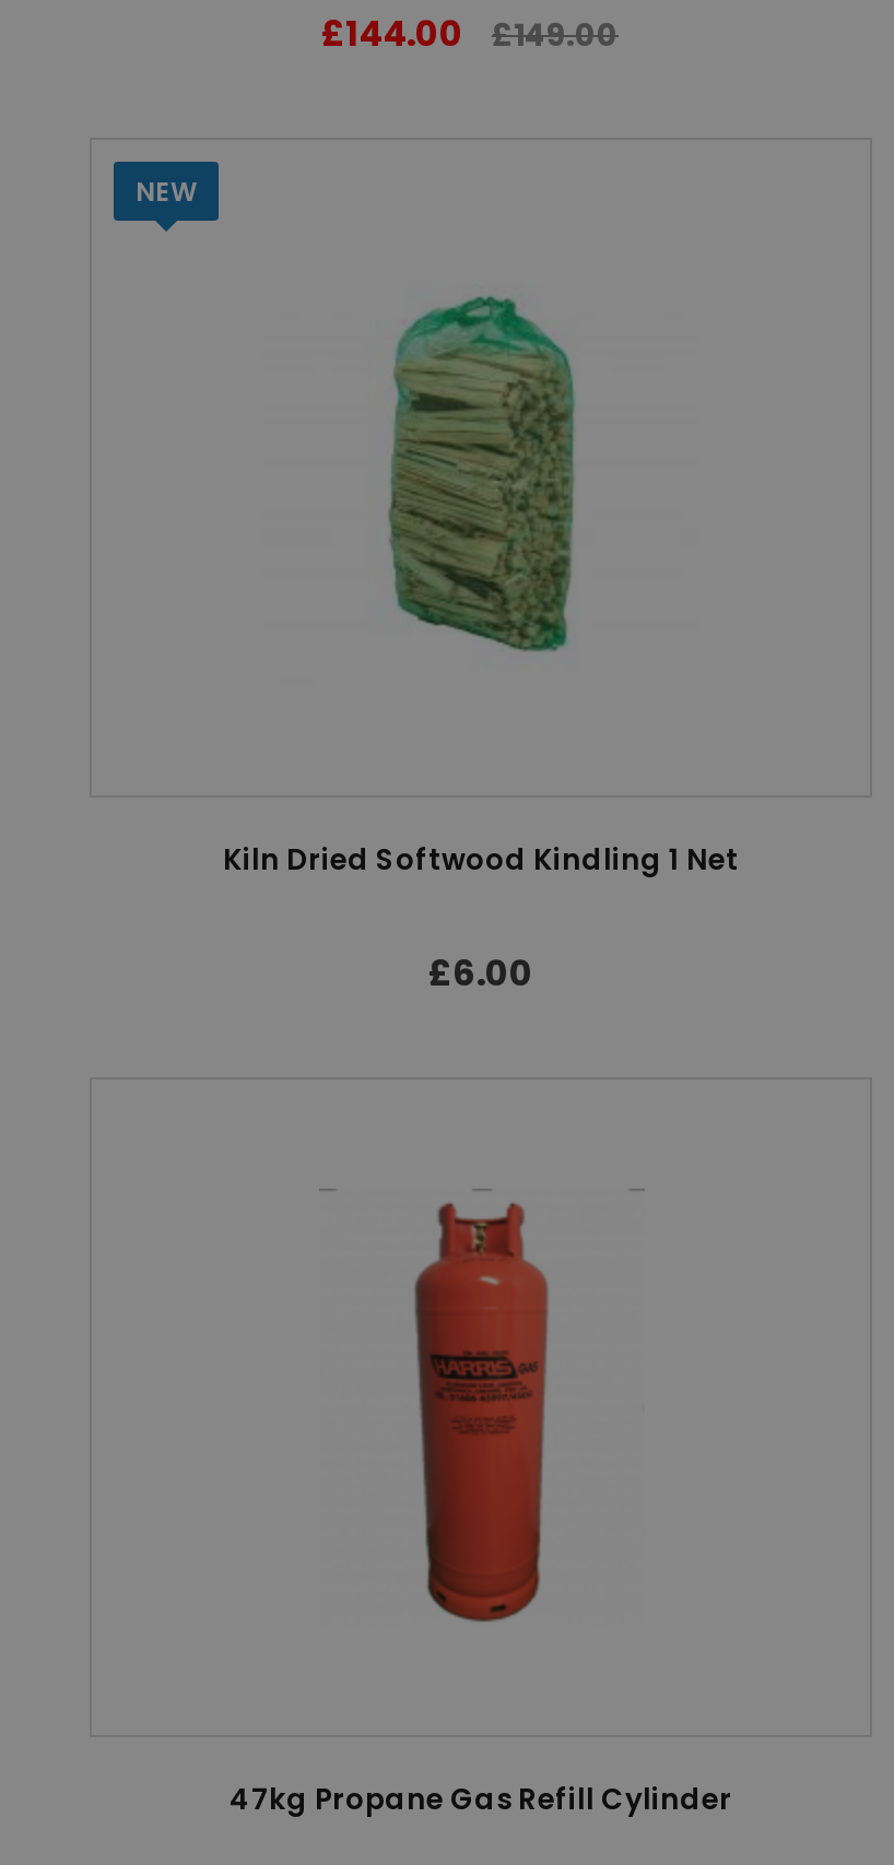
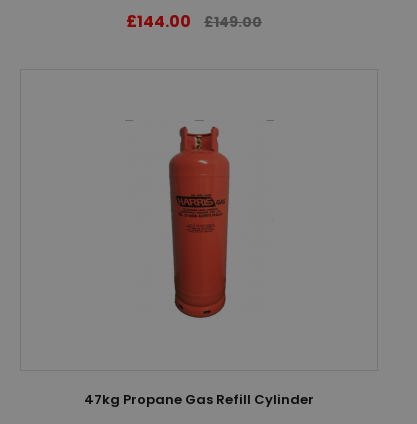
- NEW

- [image]

- Kiln Dried Softwood Kindling 1 Net
- £6.00
